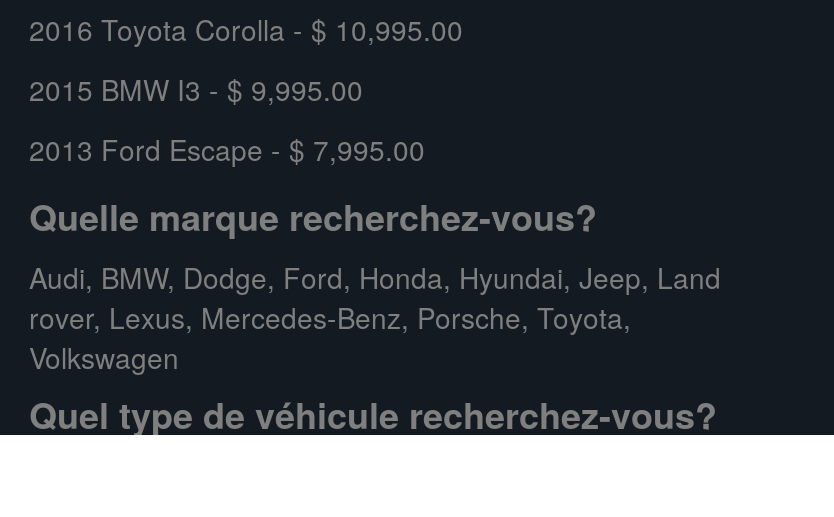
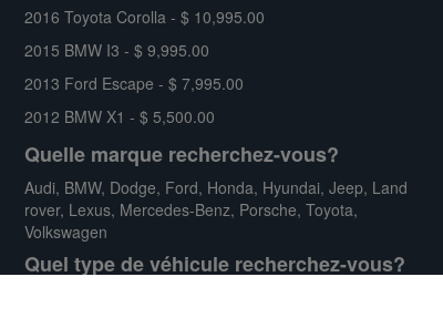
+ 2012 BMW X1 - $ 5,500.00
